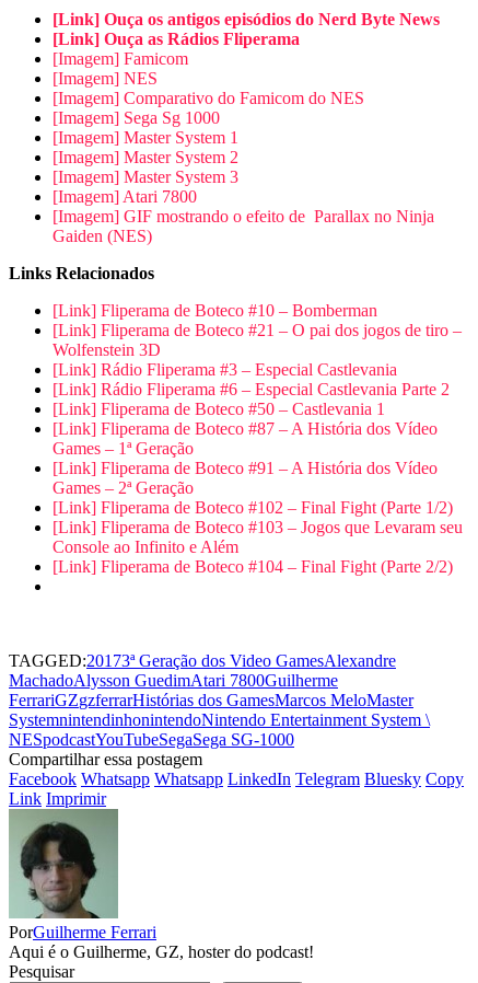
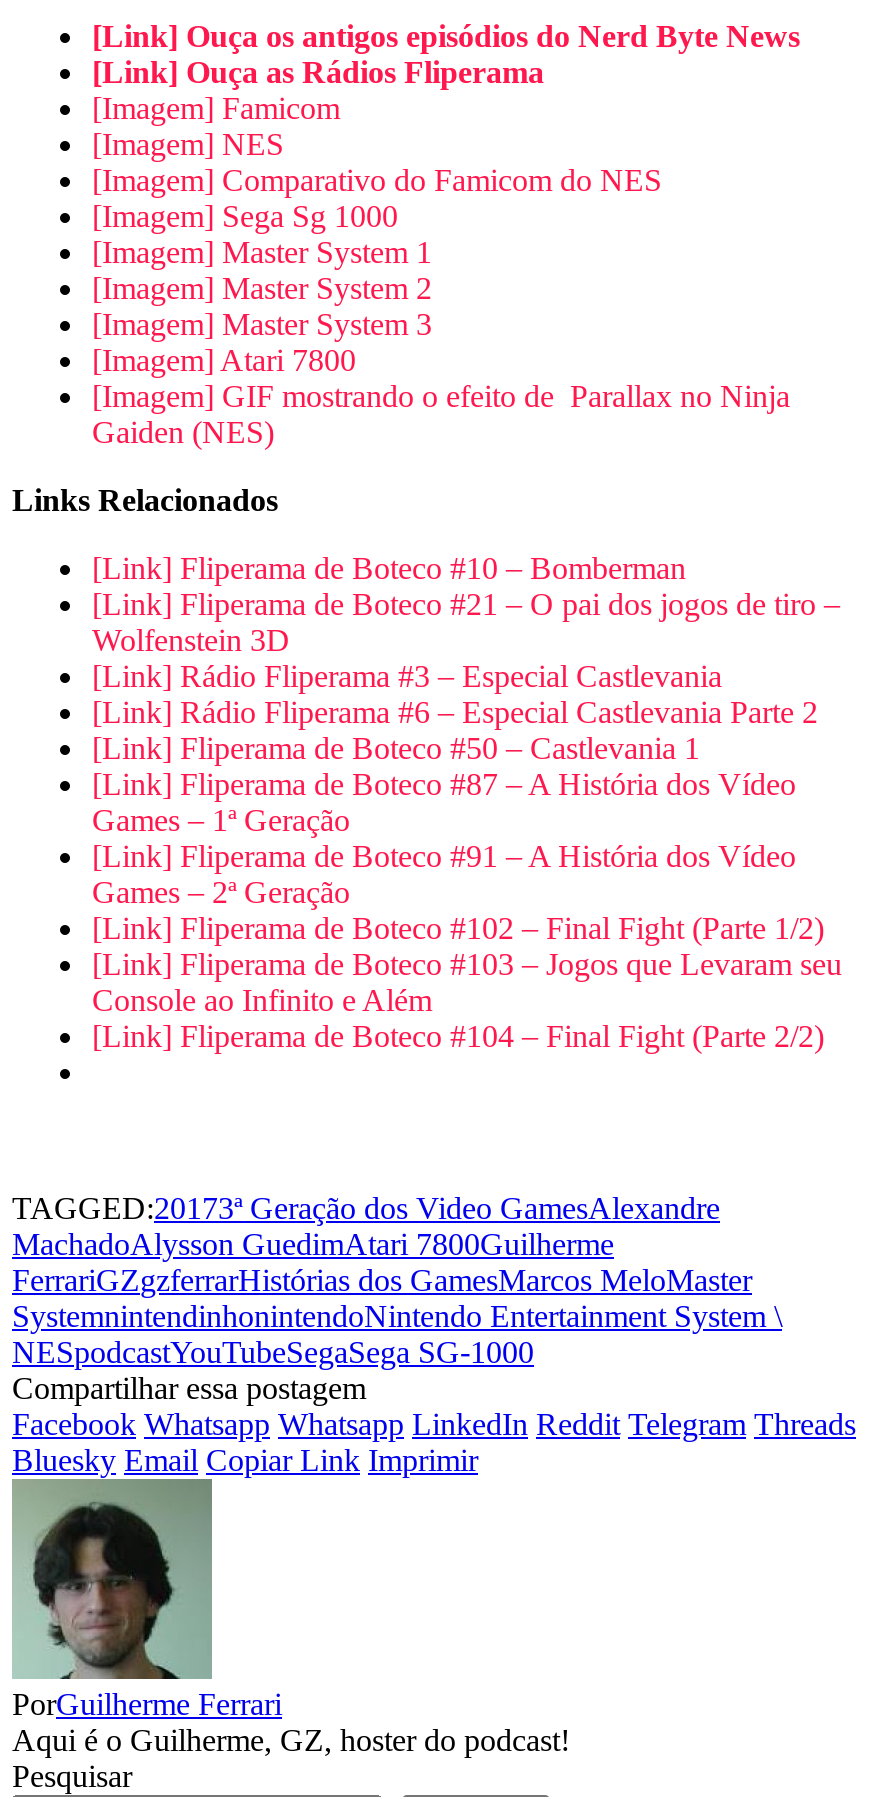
- Facebook Whatsapp Whatsapp LinkedIn Telegram Bluesky Copy
- Link Imprimir
+ Facebook Whatsapp Whatsapp LinkedIn Reddit Telegram Threads
+ Bluesky Email Copiar Link Imprimir
